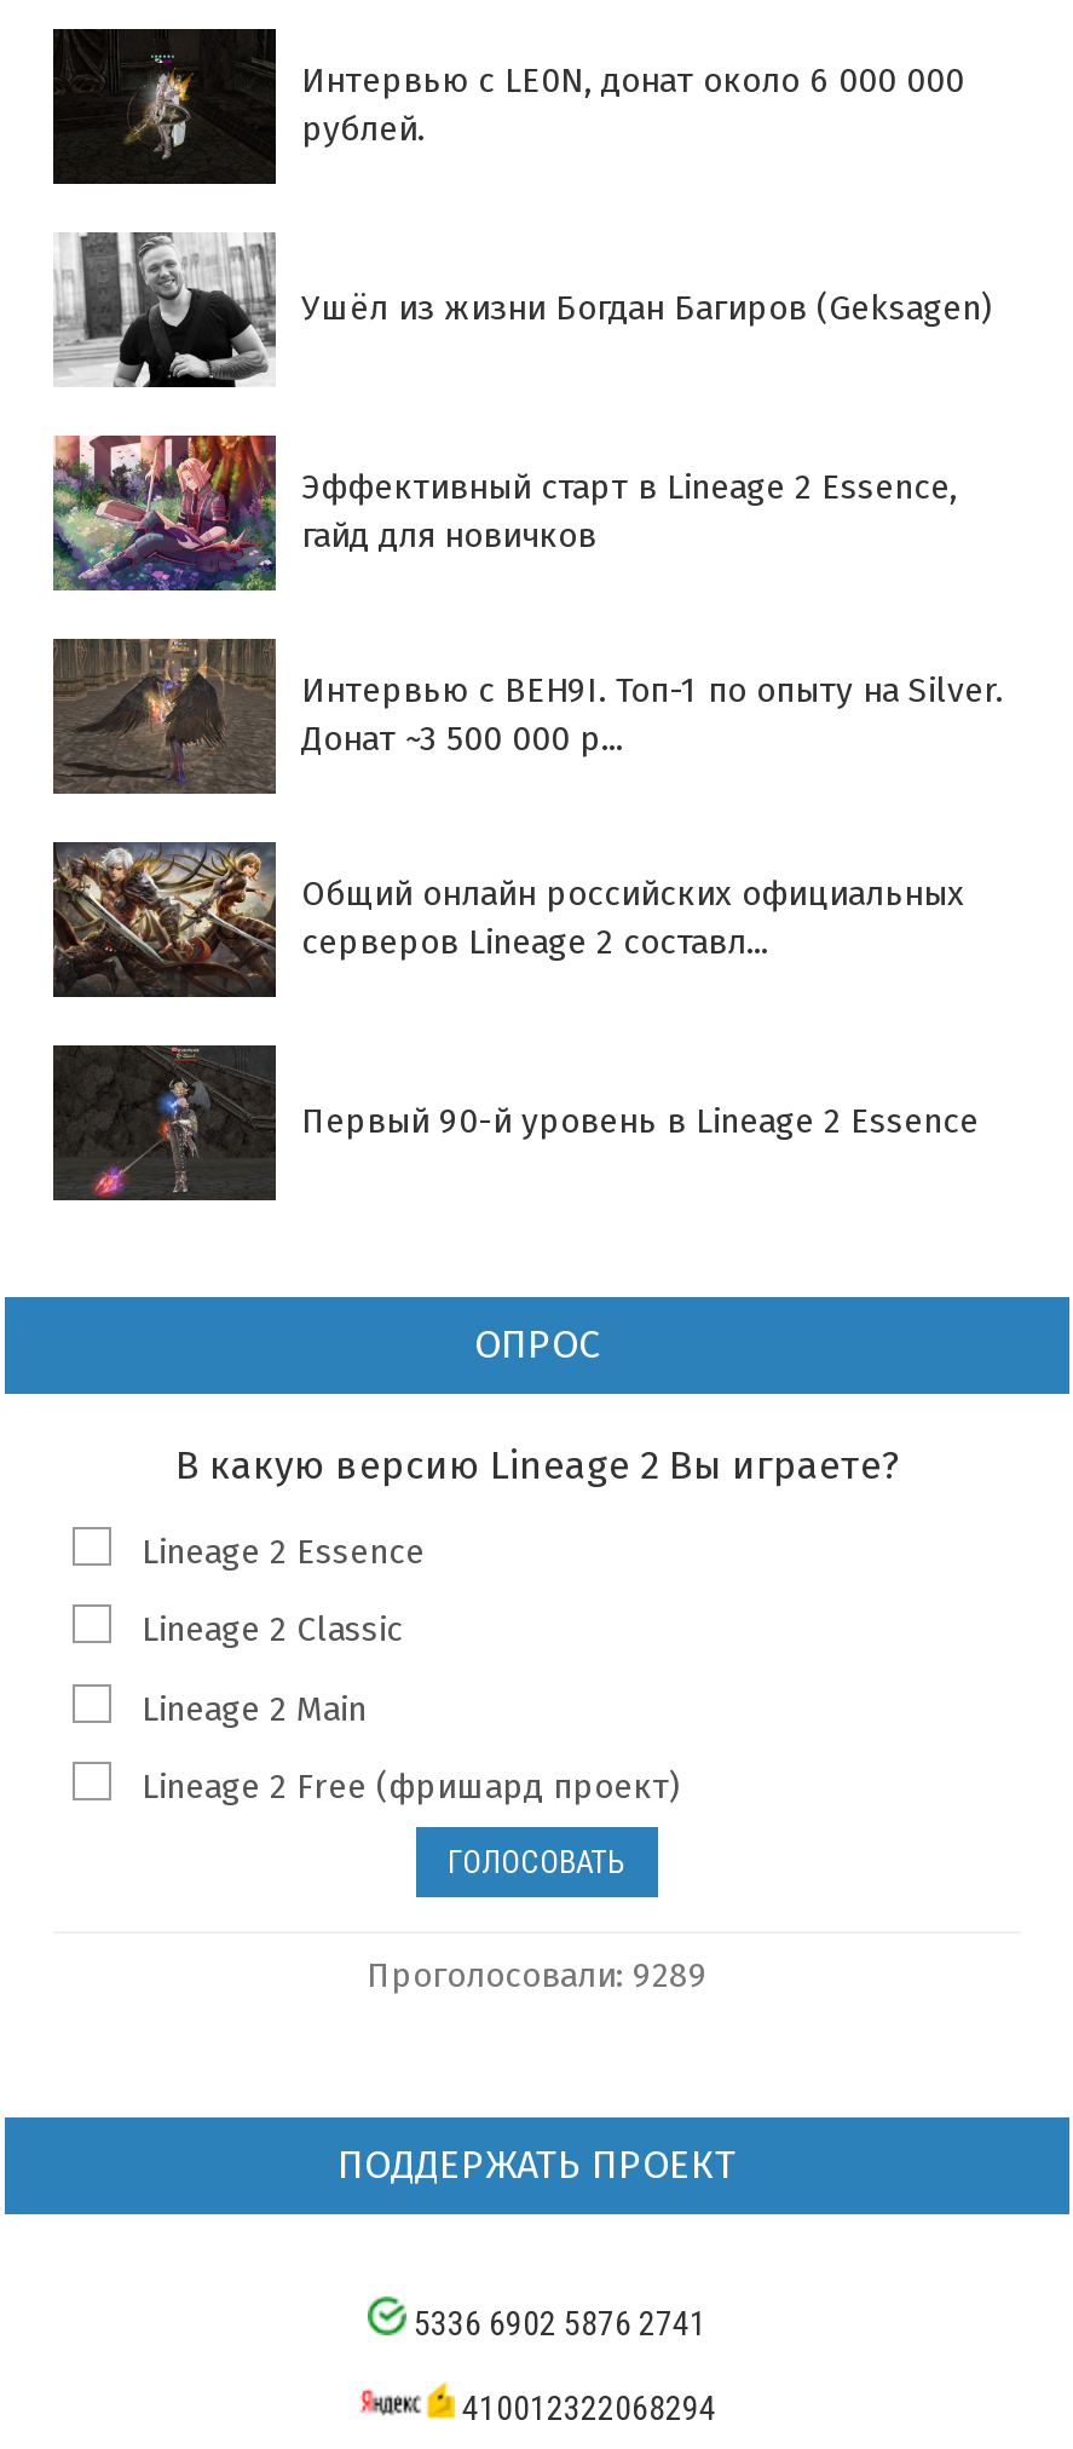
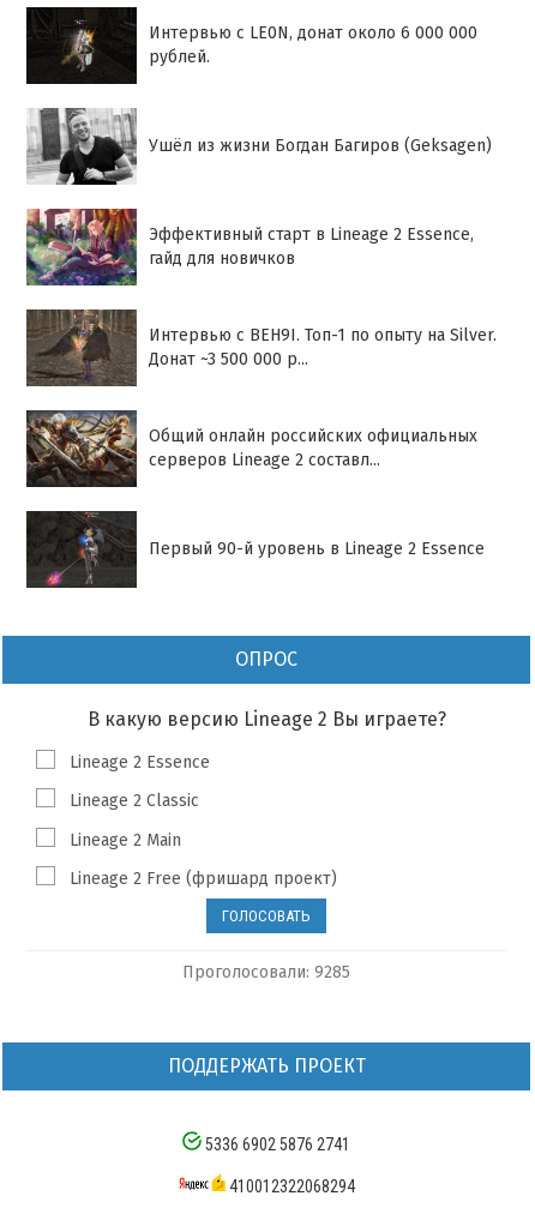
- Проголосовали: 9289
+ Проголосовали: 9285
